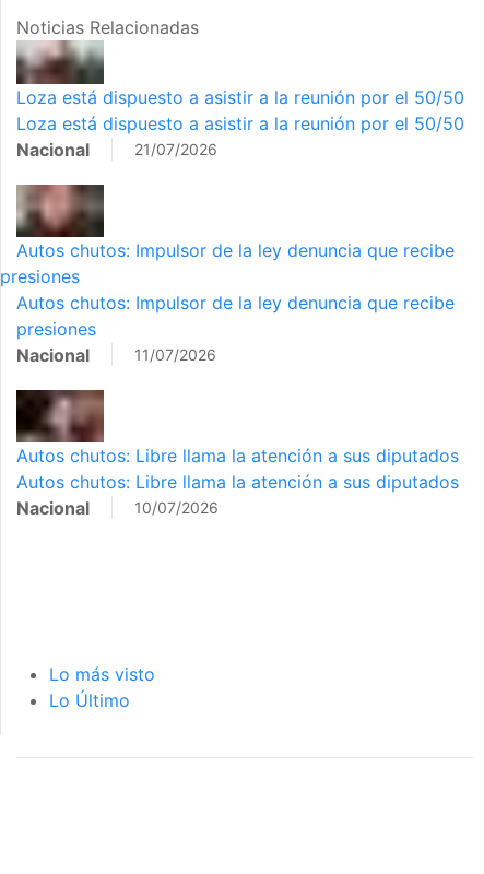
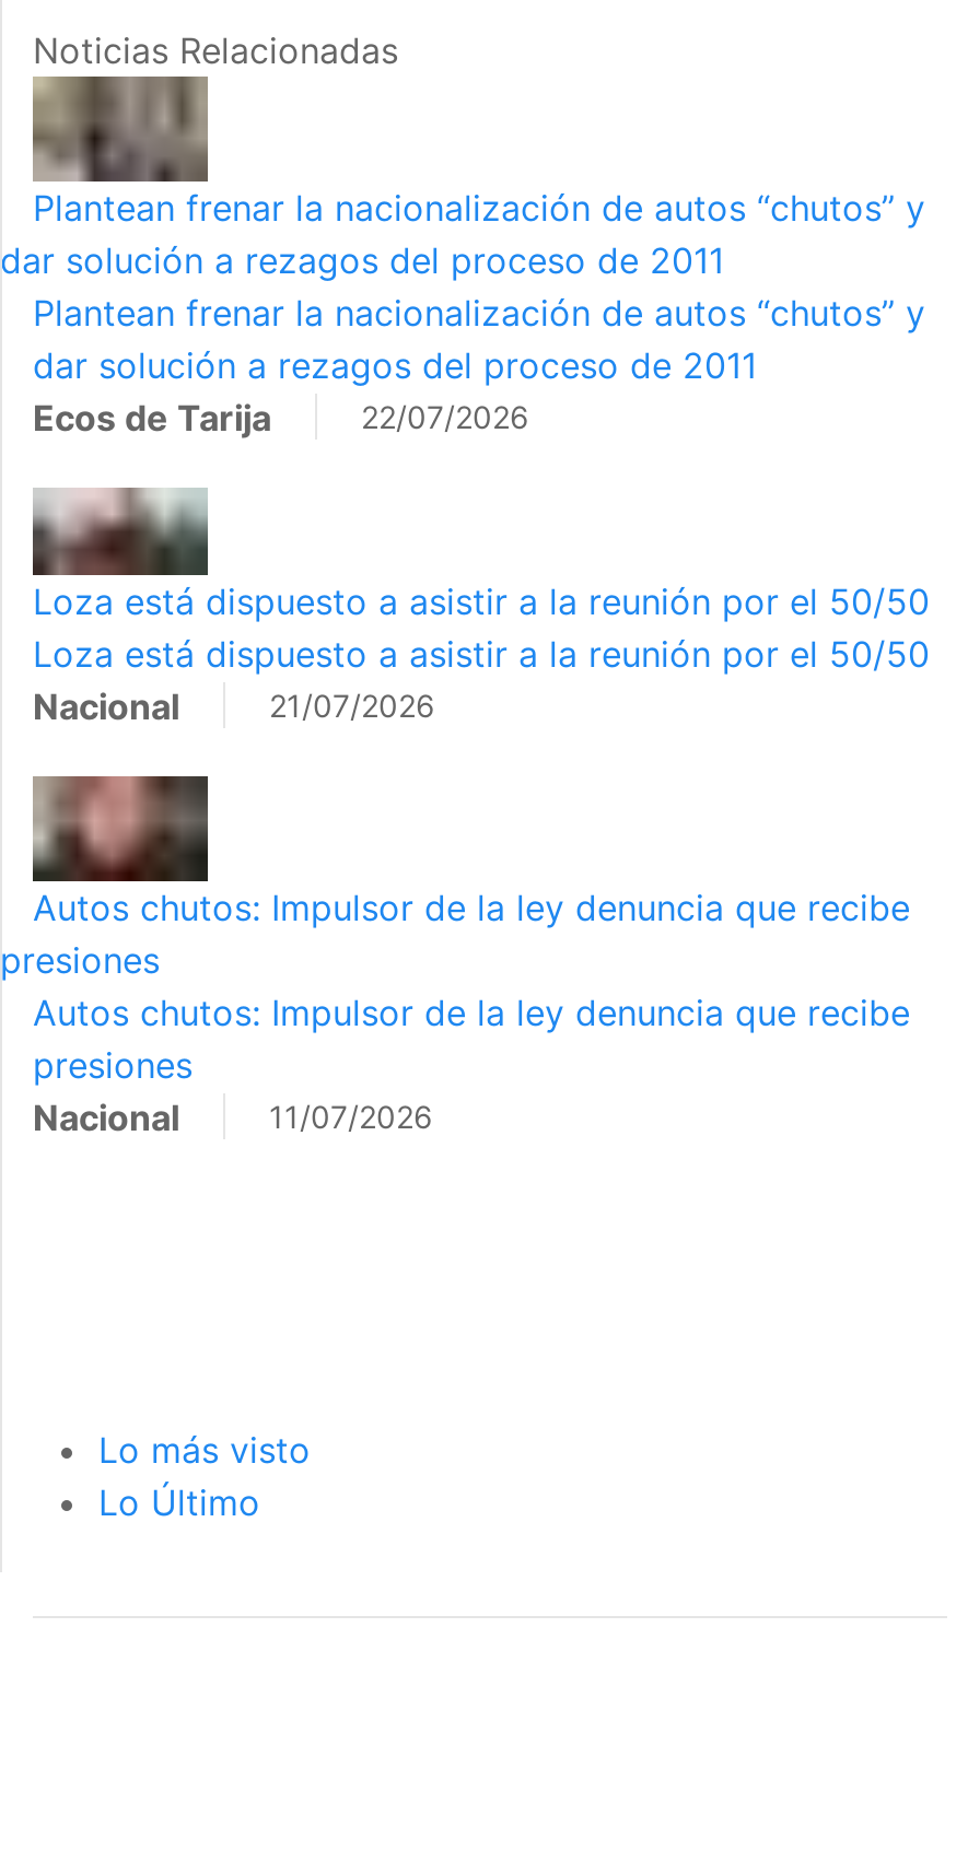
+ [image]
+ Plantean frenar la nacionalización de autos “chutos” y
+ dar solución a rezagos del proceso de 2011
+ Plantean frenar la nacionalización de autos “chutos” y
+ dar solución a rezagos del proceso de 2011
+ Ecos de Tarija
+ 22/07/2026

moved down: [image] | Loza está dispuesto a asistir a la reunión por el 50/50 | Loza está dispuesto a asistir a la reunión por el 50/50 | ... | Nacional | 11/07/2026

- [image]
- Autos chutos: Libre llama la atención a sus diputados
- Autos chutos: Libre llama la atención a sus diputados
- Nacional
- 10/07/2026
